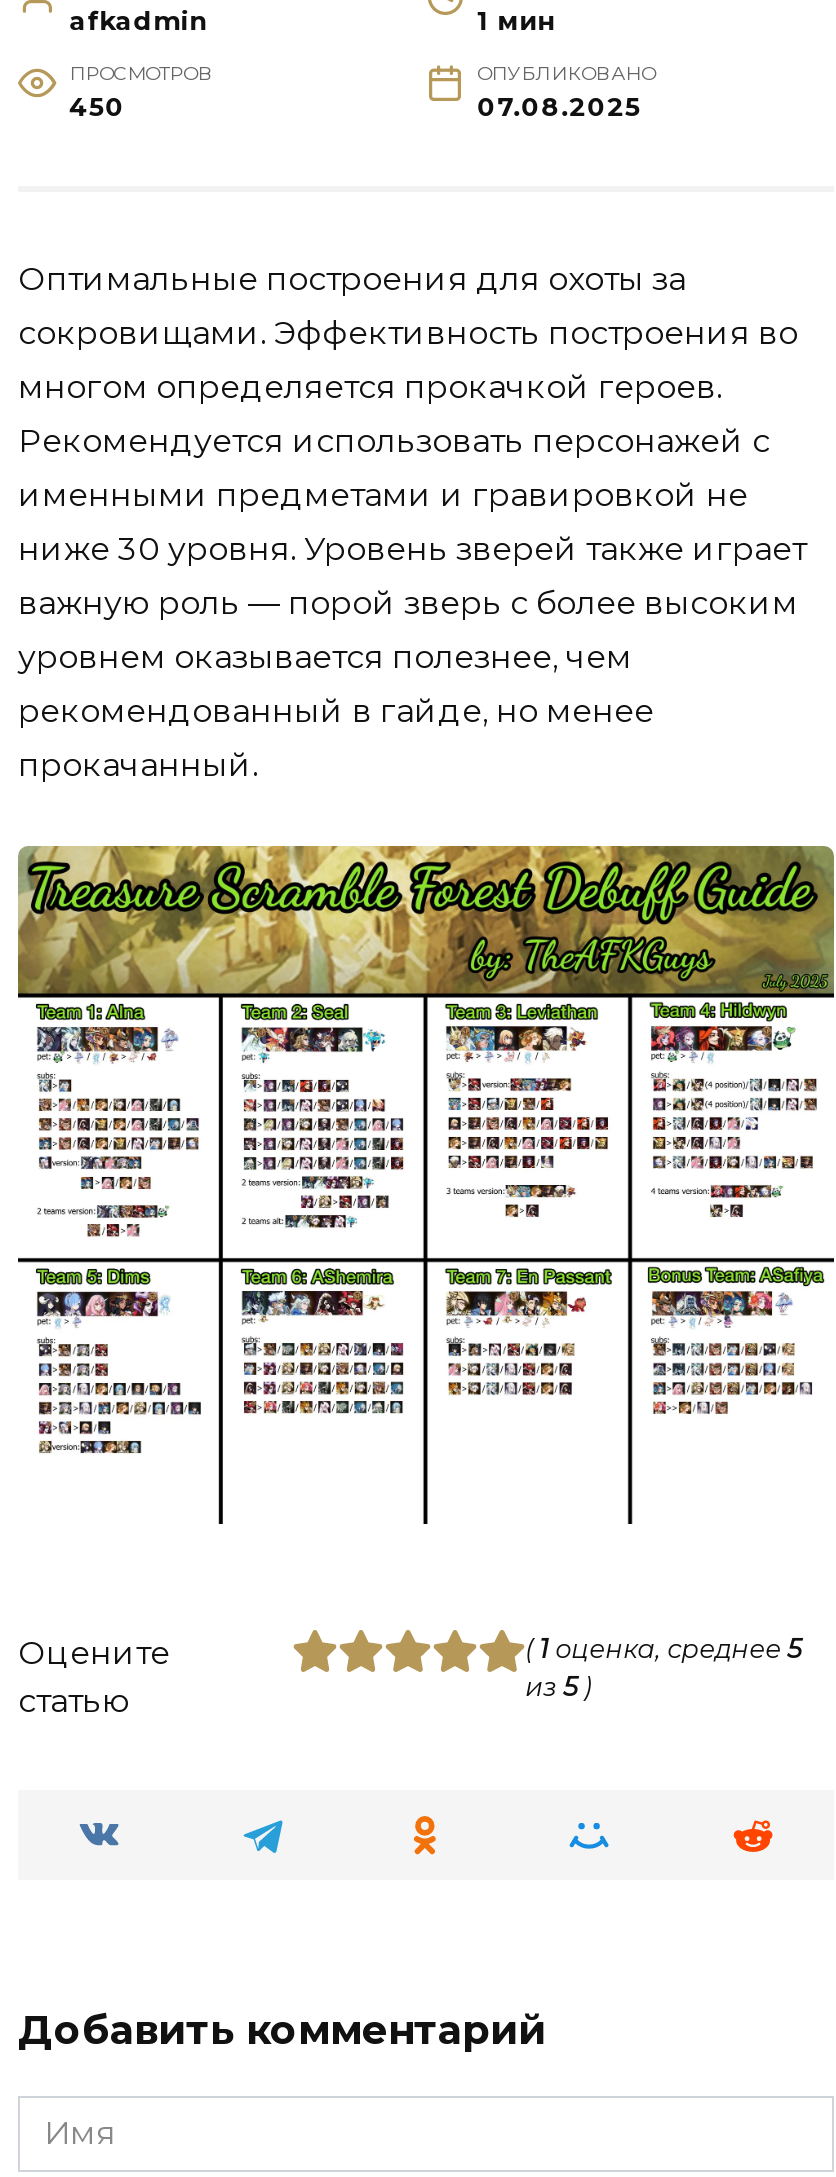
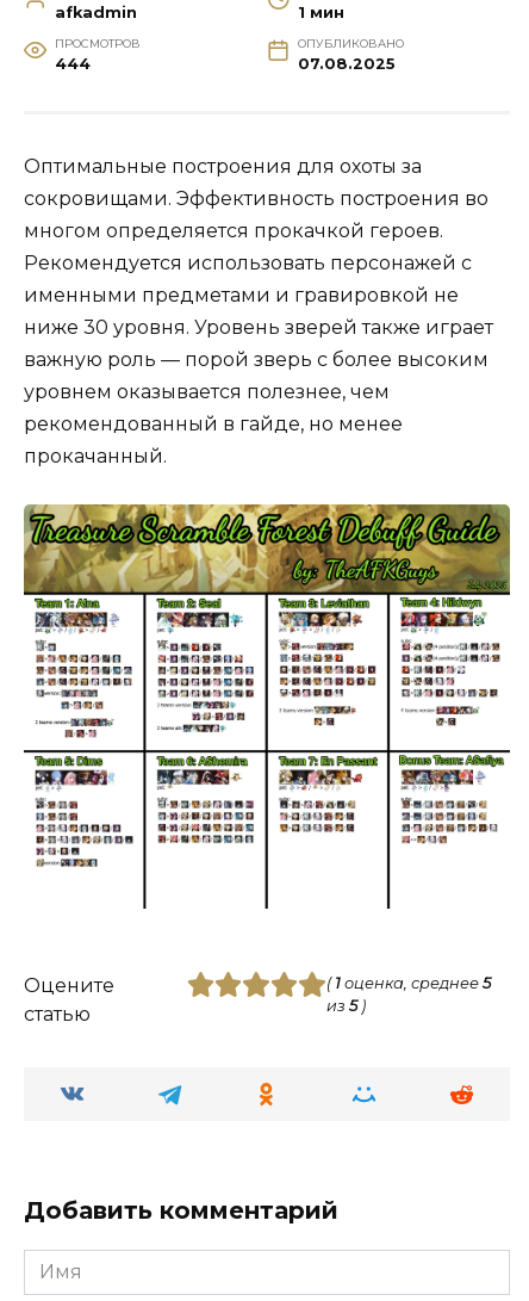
- 450
+ 444
